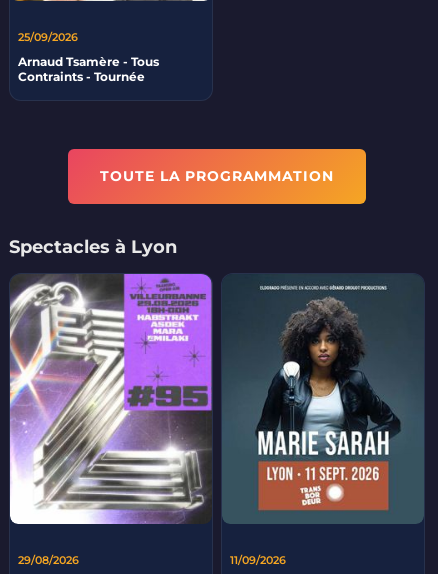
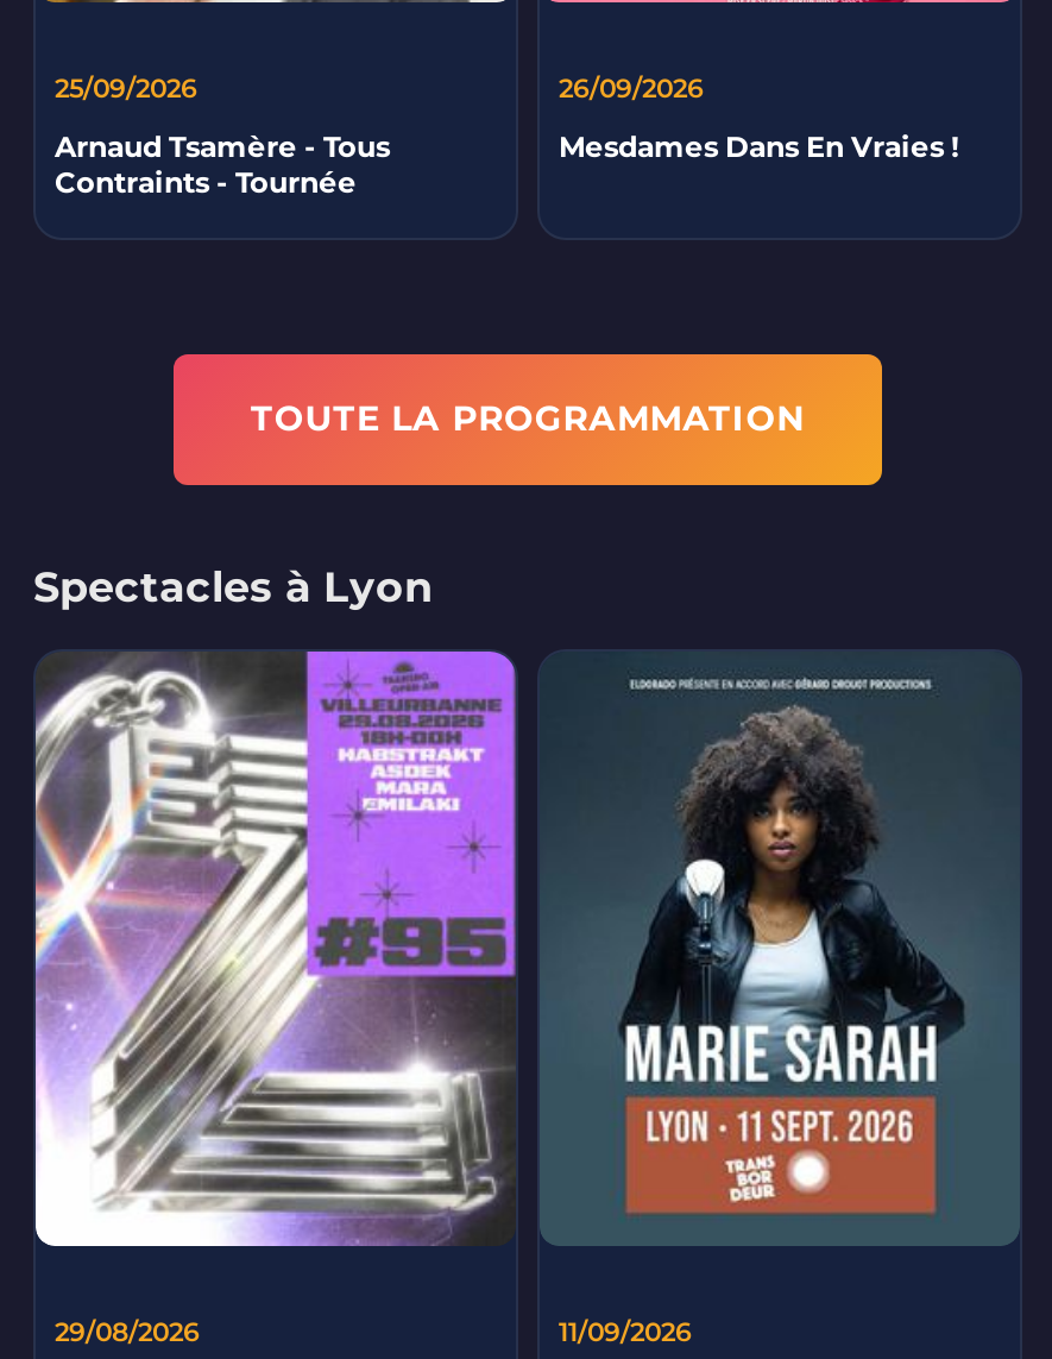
+ 26/09/2026
+ Mesdames Dans En Vraies !
